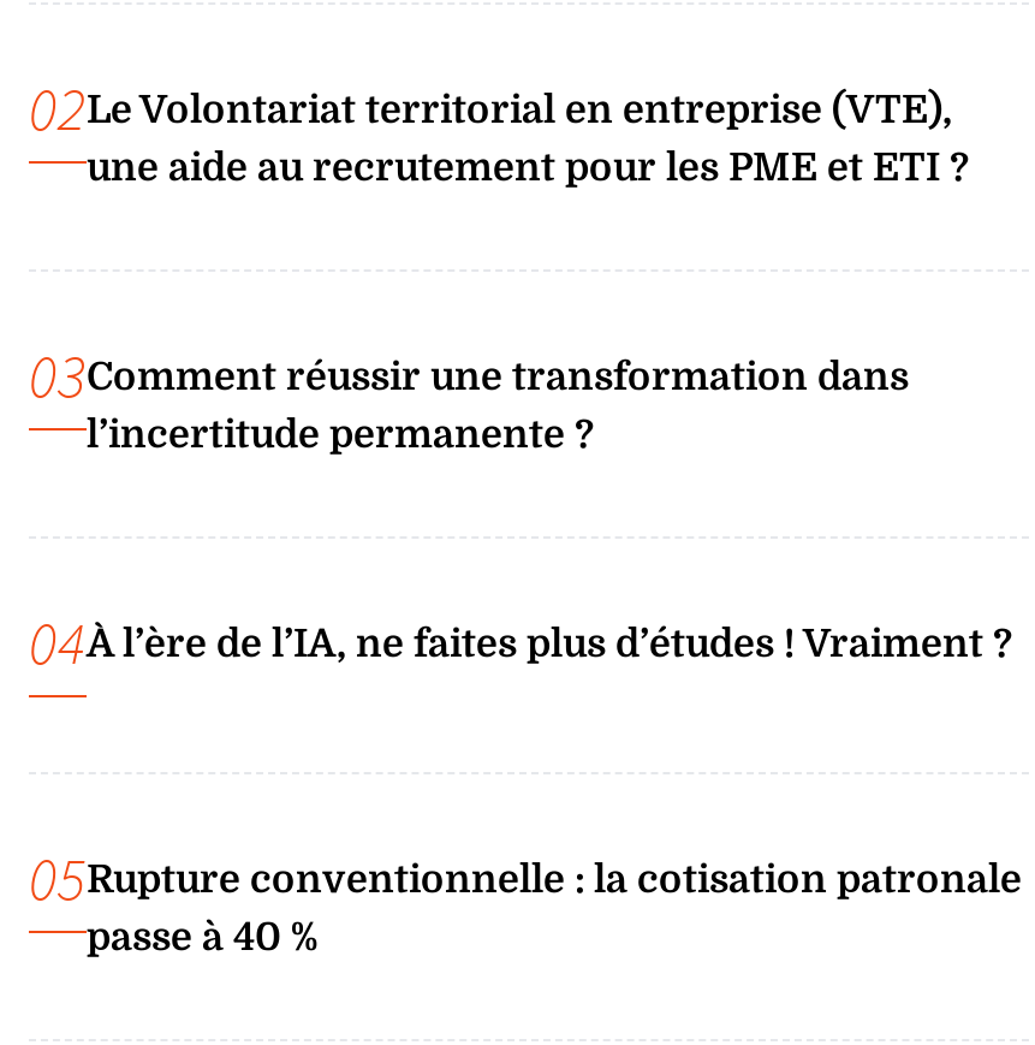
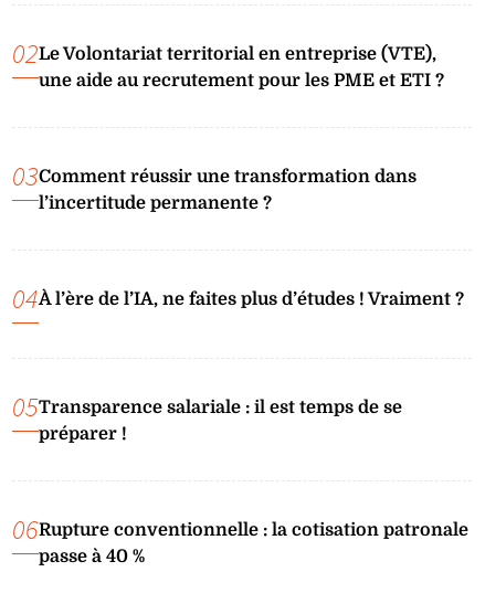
- 05Rupture conventionnelle : la cotisation patronale
+ 05Transparence salariale : il est temps de se
+ préparer !
+ 06Rupture conventionnelle : la cotisation patronale
